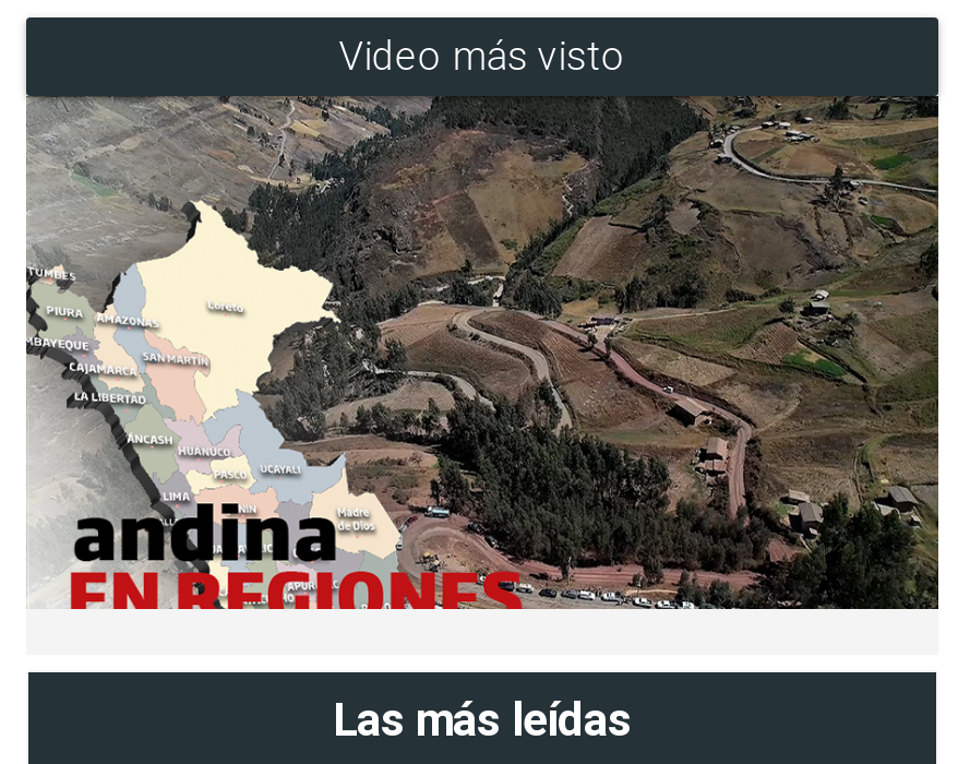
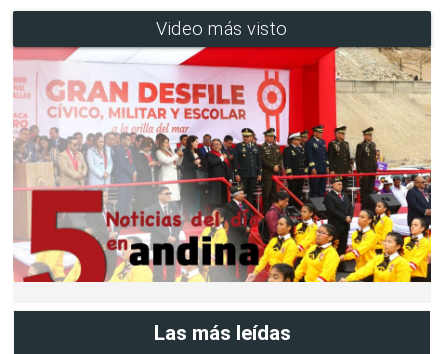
- [image]
+ [image]
